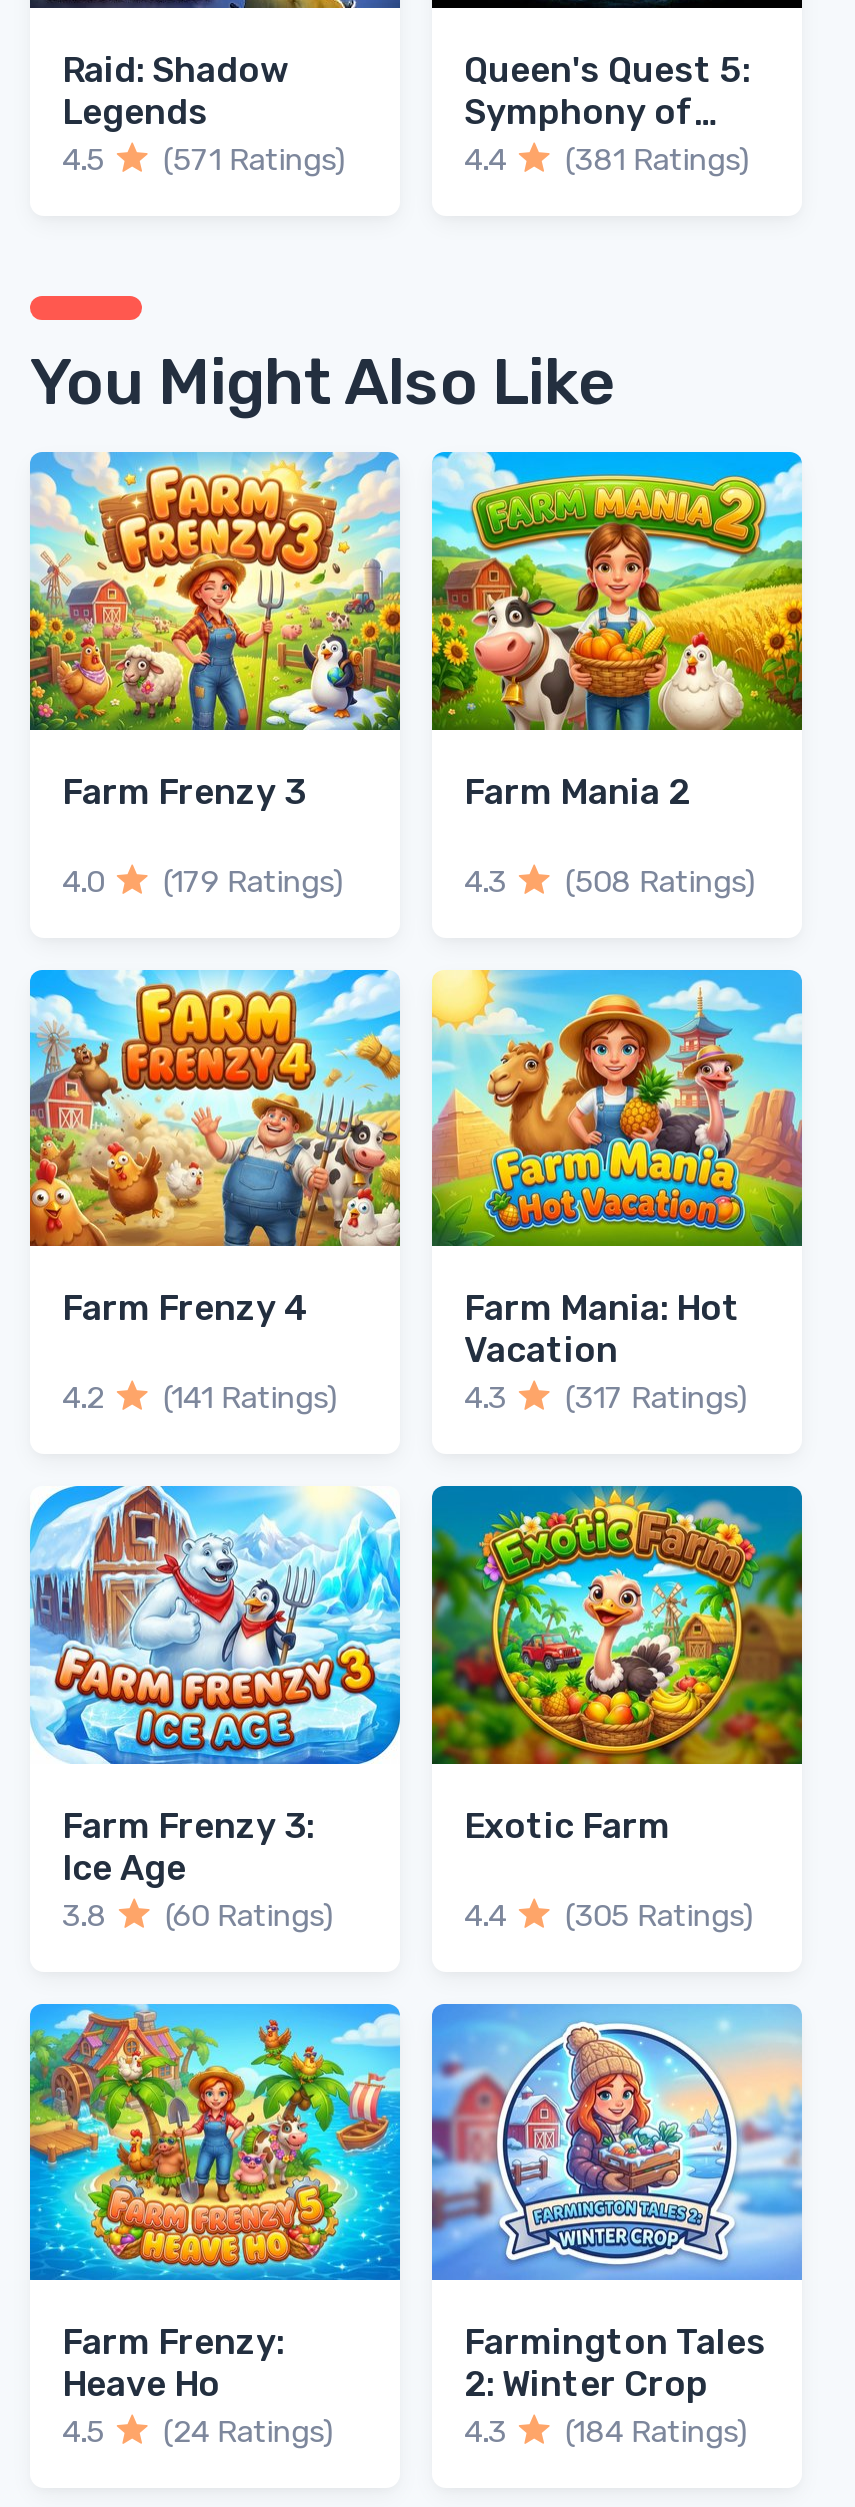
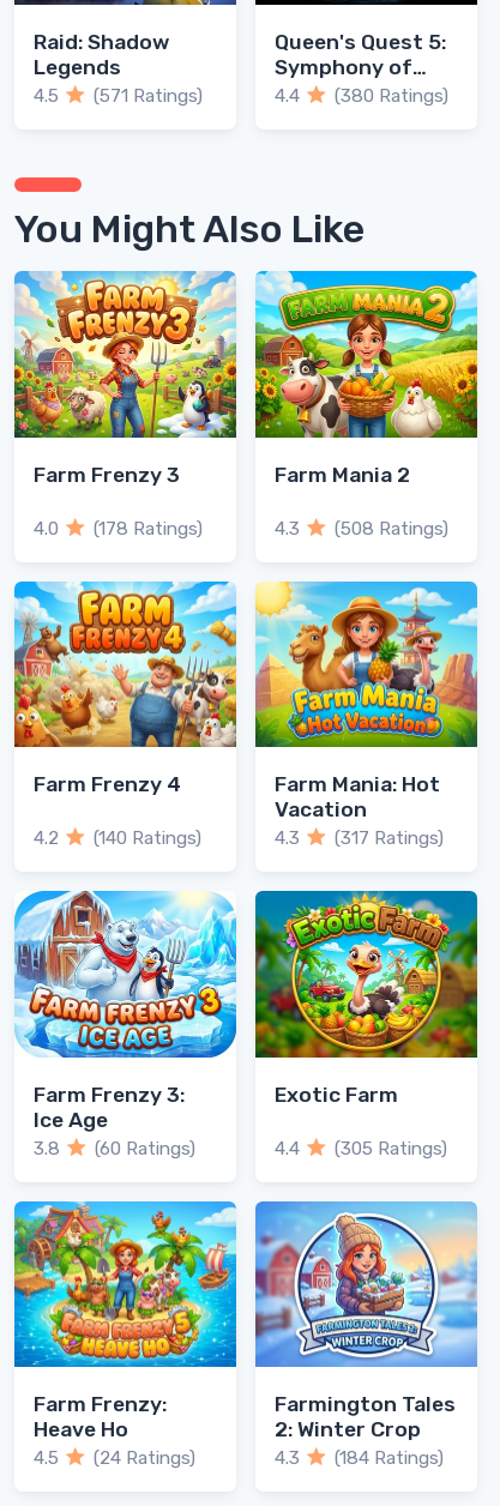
- (381 Ratings)
+ (380 Ratings)

- 4.0 (179 Ratings)
+ 4.0 (178 Ratings)

- 4.2 (141 Ratings)
+ 4.2 (140 Ratings)
